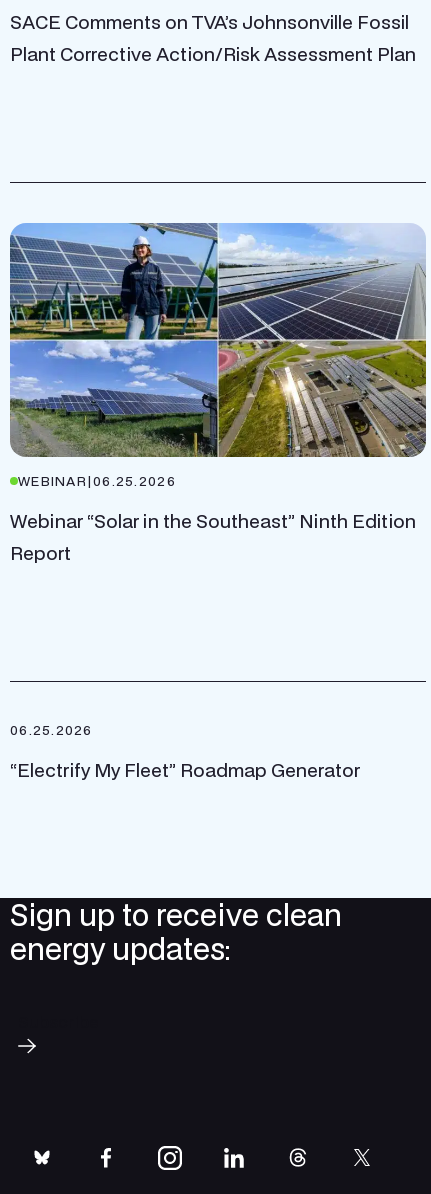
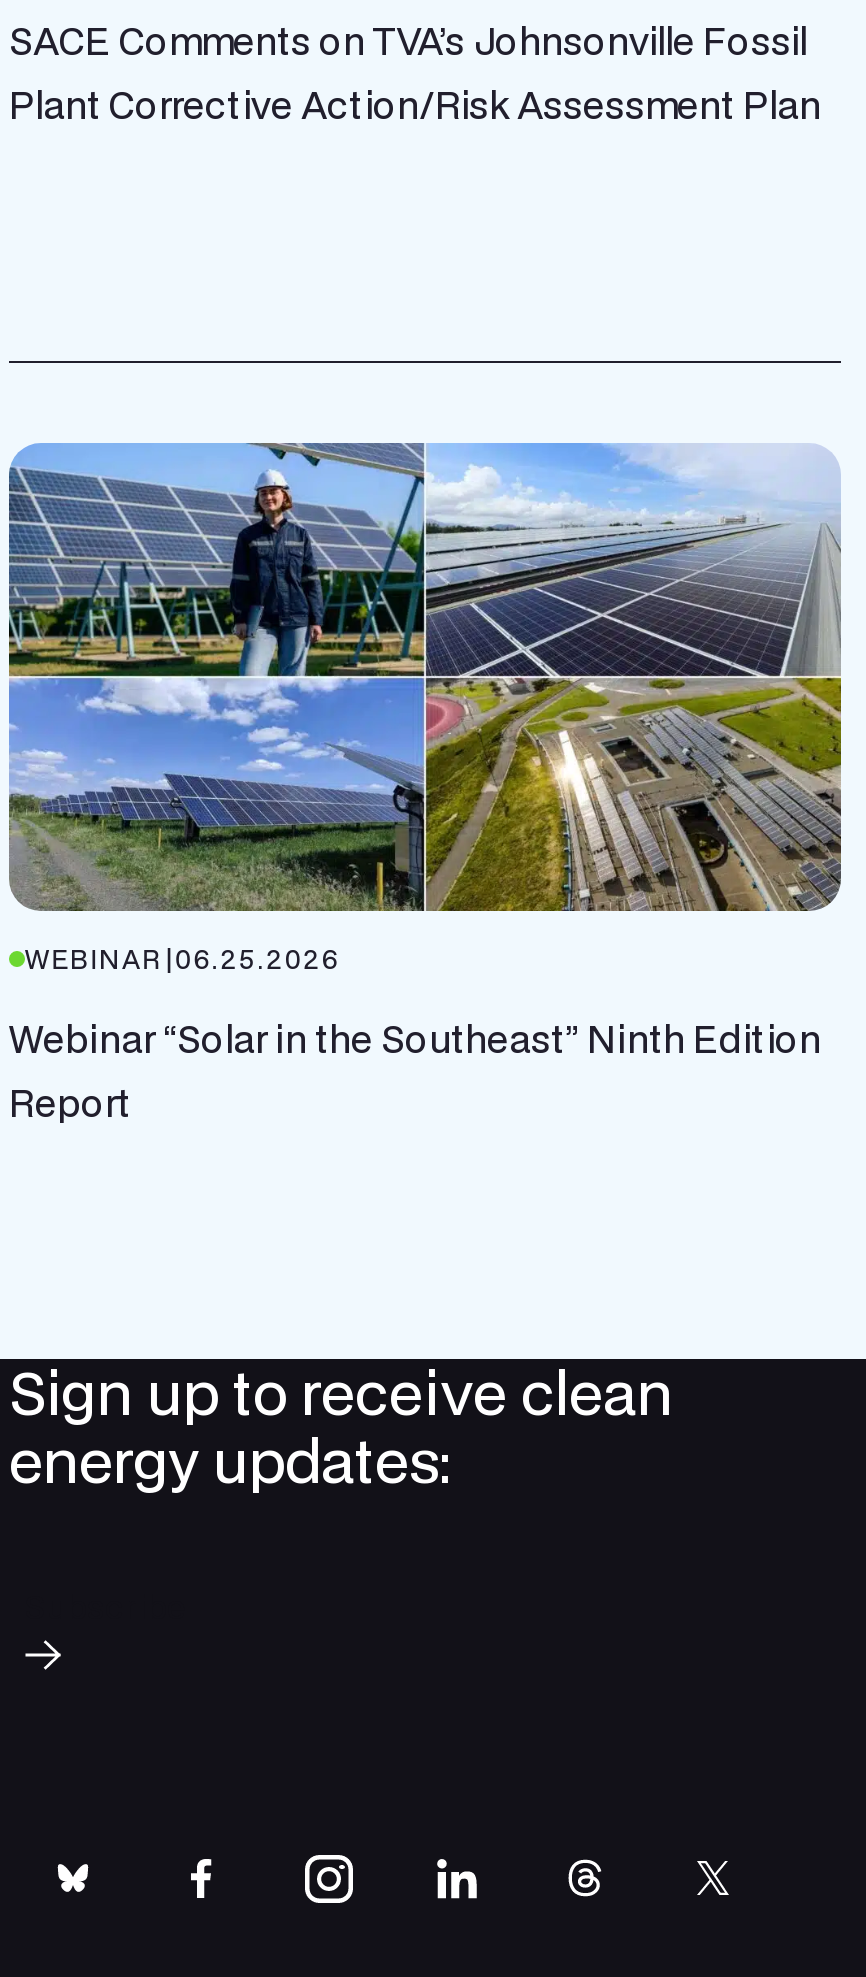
- 06.25.2026
- “Electrify My Fleet” Roadmap Generator
